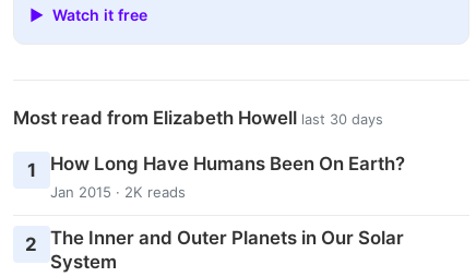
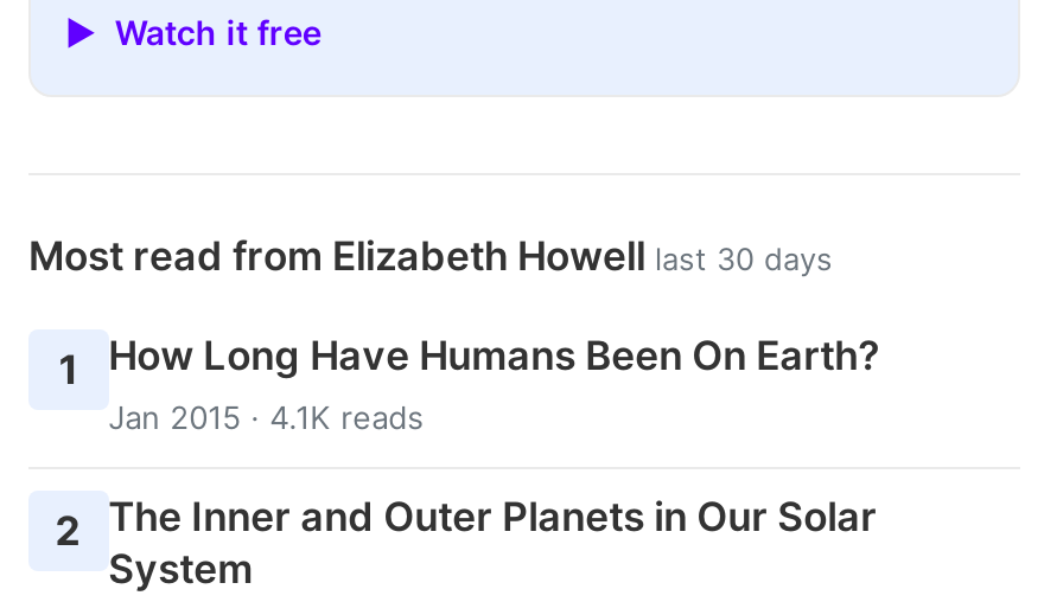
- Jan 2015 · 2K reads
+ Jan 2015 · 4.1K reads
